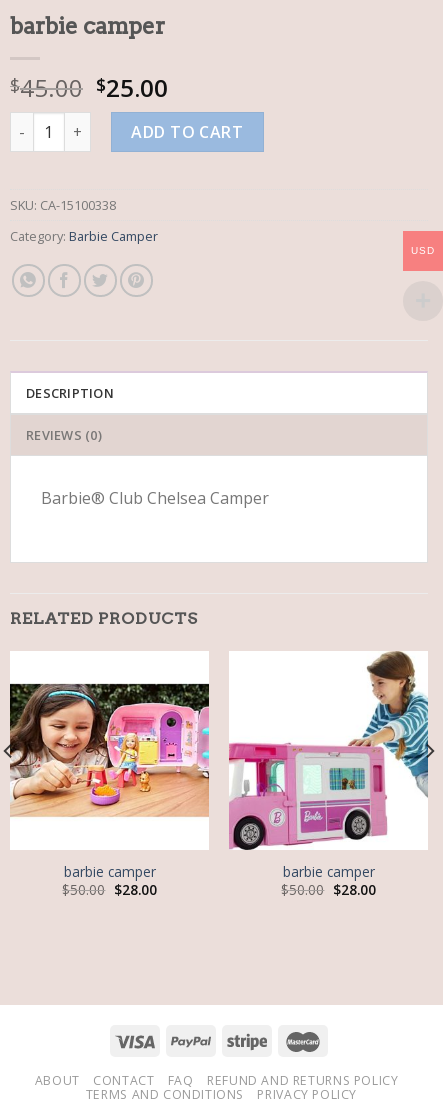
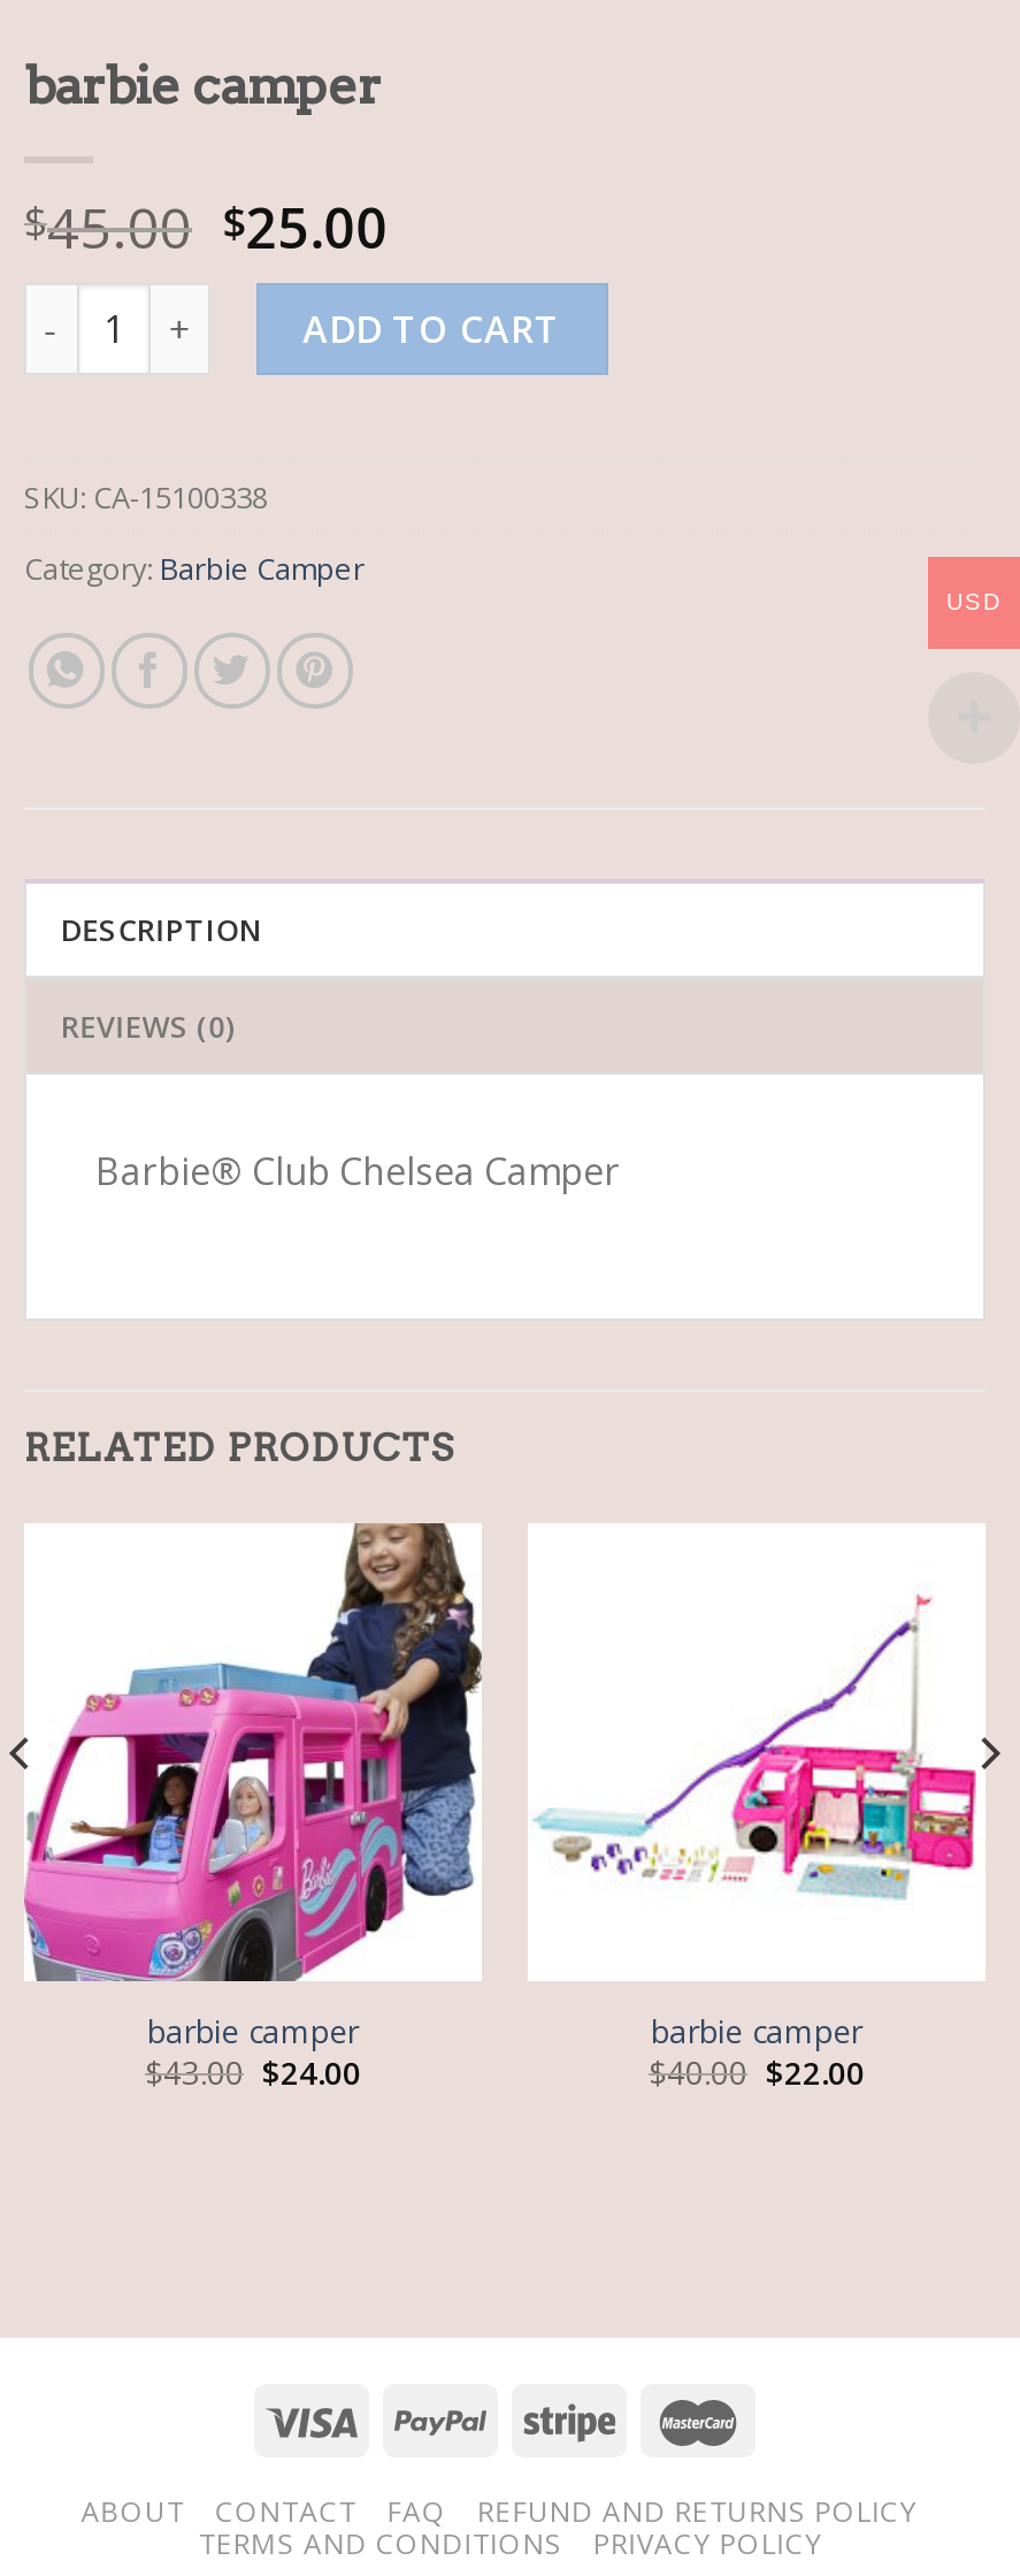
- [image]
- $50.00 $28.00
+ [image]
+ $43.00 $24.00

- [image]
- $50.00 $28.00
+ [image]
+ $40.00 $22.00
